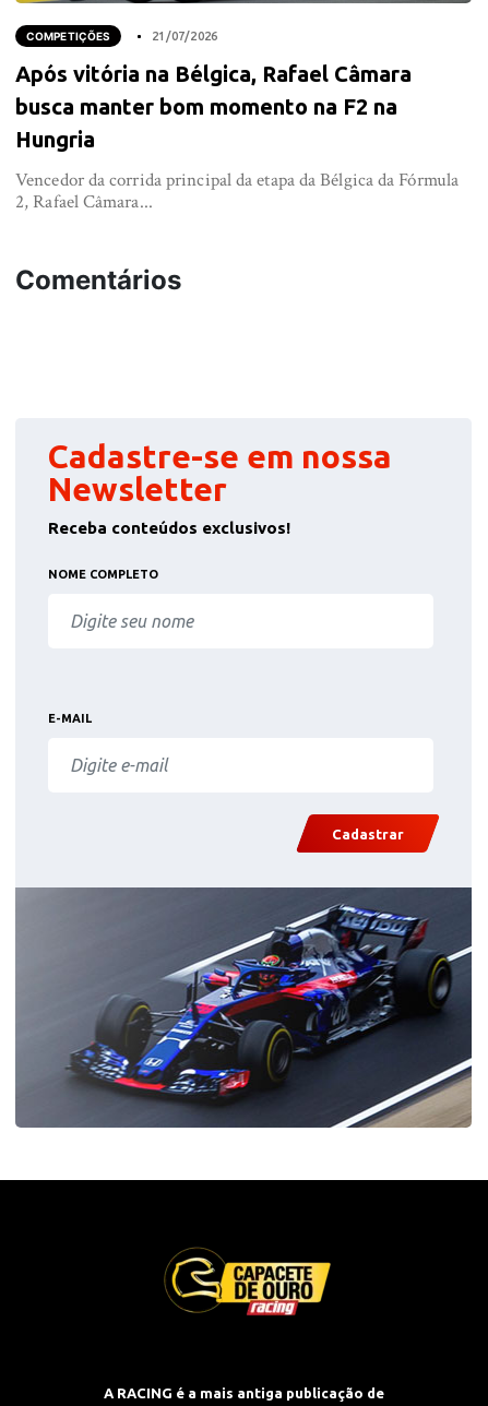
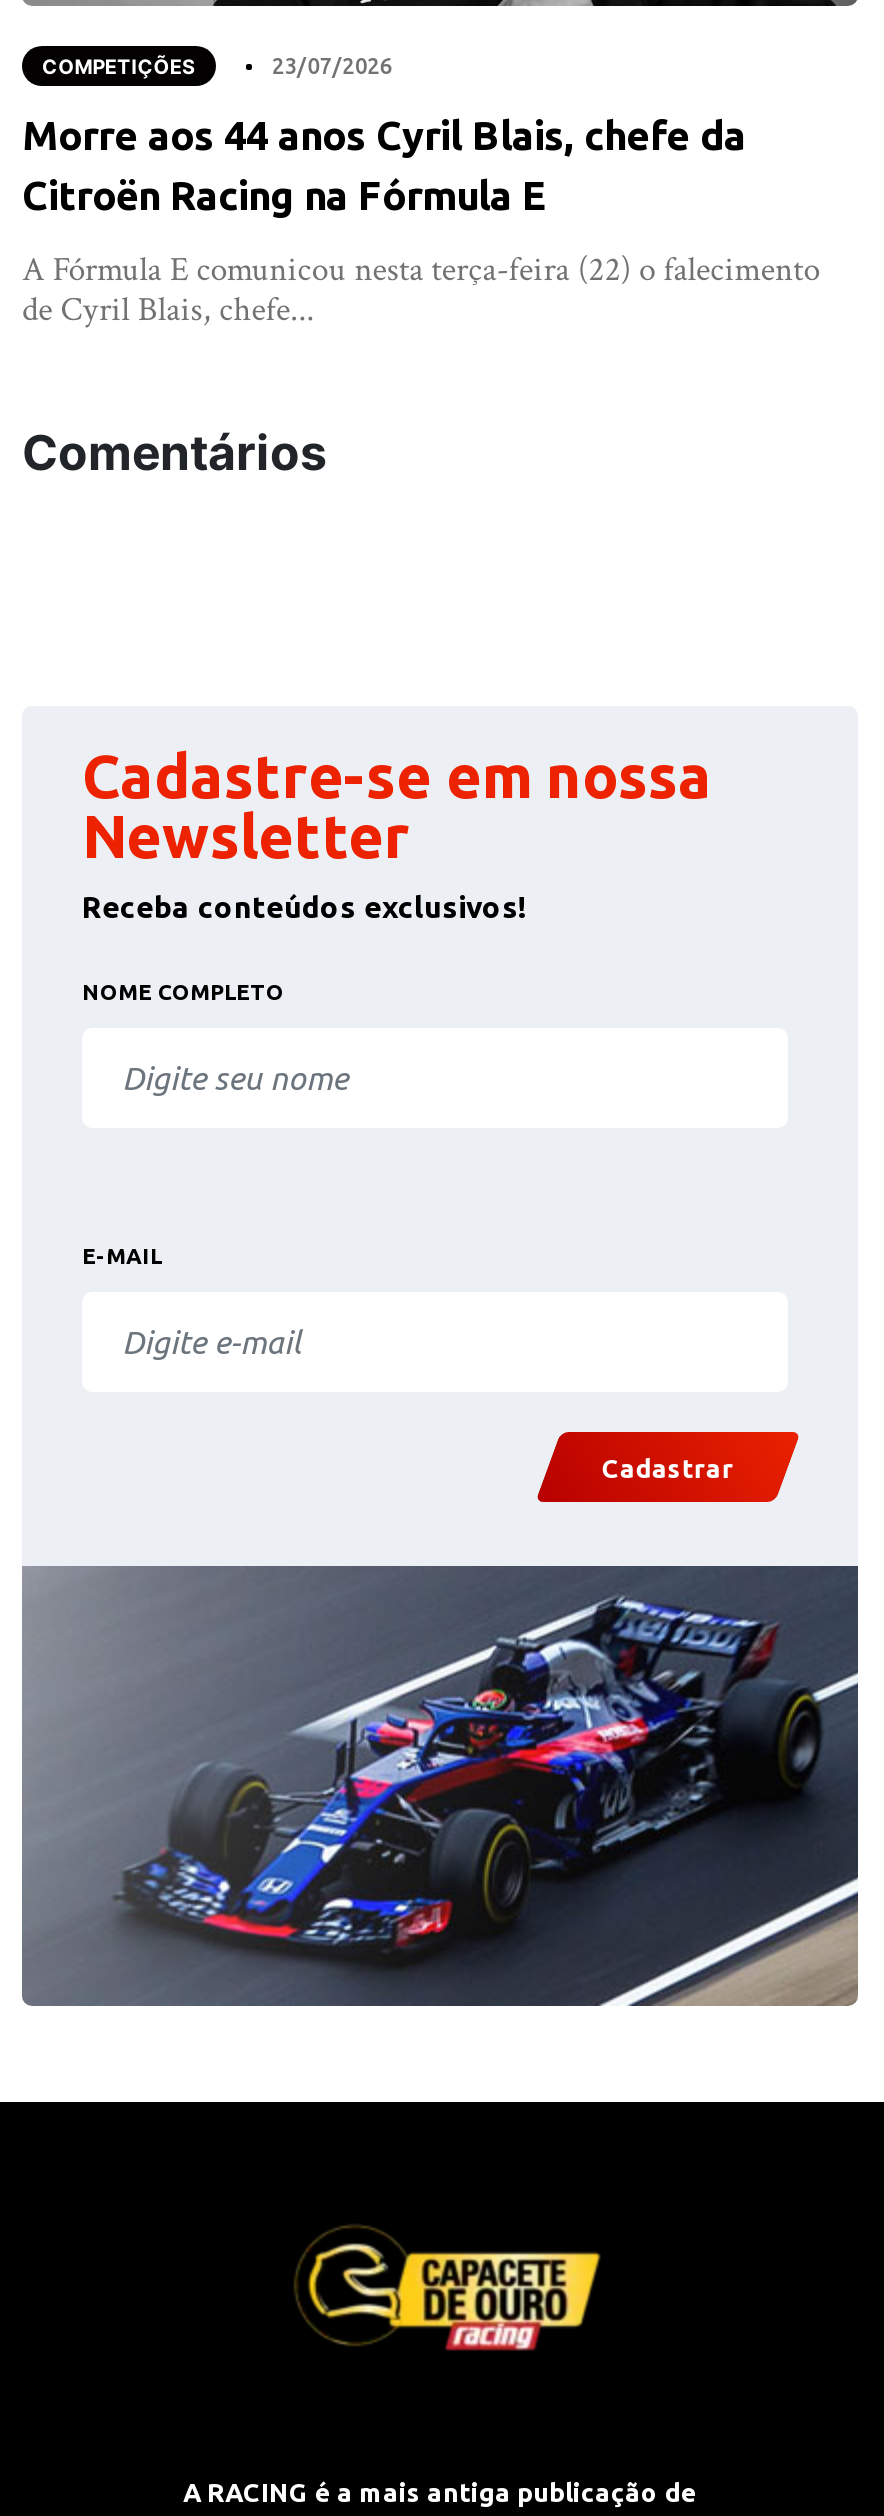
- 21/07/2026
+ 23/07/2026

- Após vitória na Bélgica, Rafael Câmara
- busca manter bom momento na F2 na
- Hungria
+ Morre aos 44 anos Cyril Blais, chefe da
+ Citroën Racing na Fórmula E

- Vencedor da corrida principal da etapa da Bélgica da Fórmula
- 2, Rafael Câmara...
+ A Fórmula E comunicou nesta terça-feira (22) o falecimento
+ de Cyril Blais, chefe...
